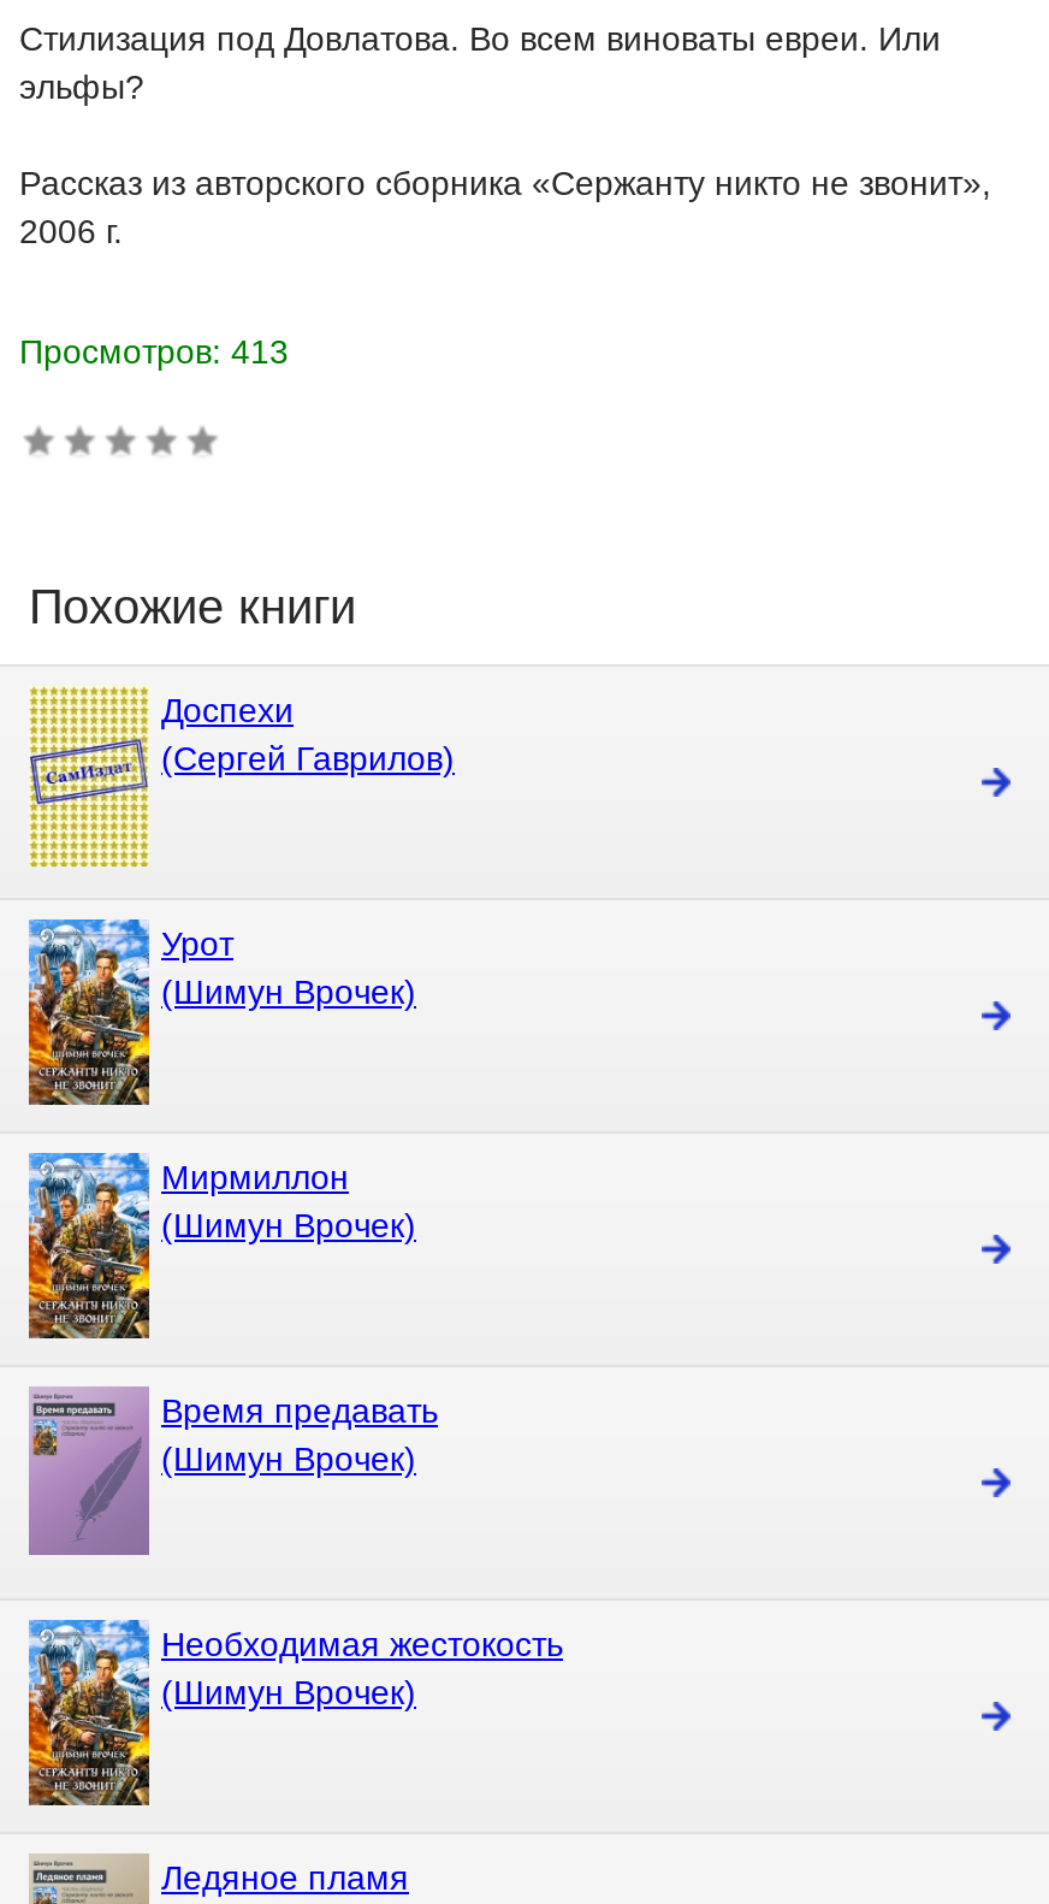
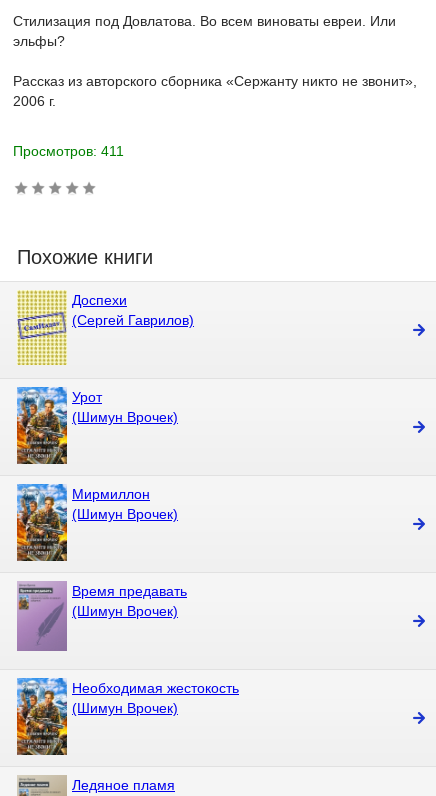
- Просмотров: 413
+ Просмотров: 411
